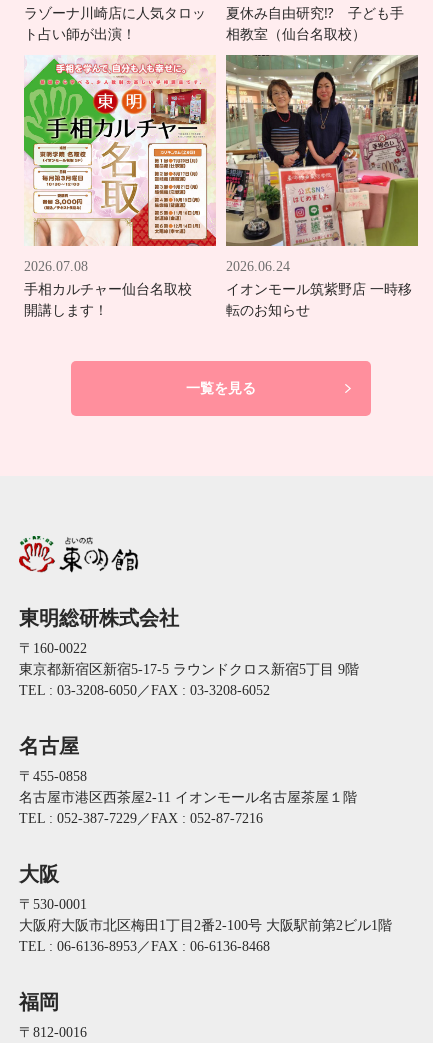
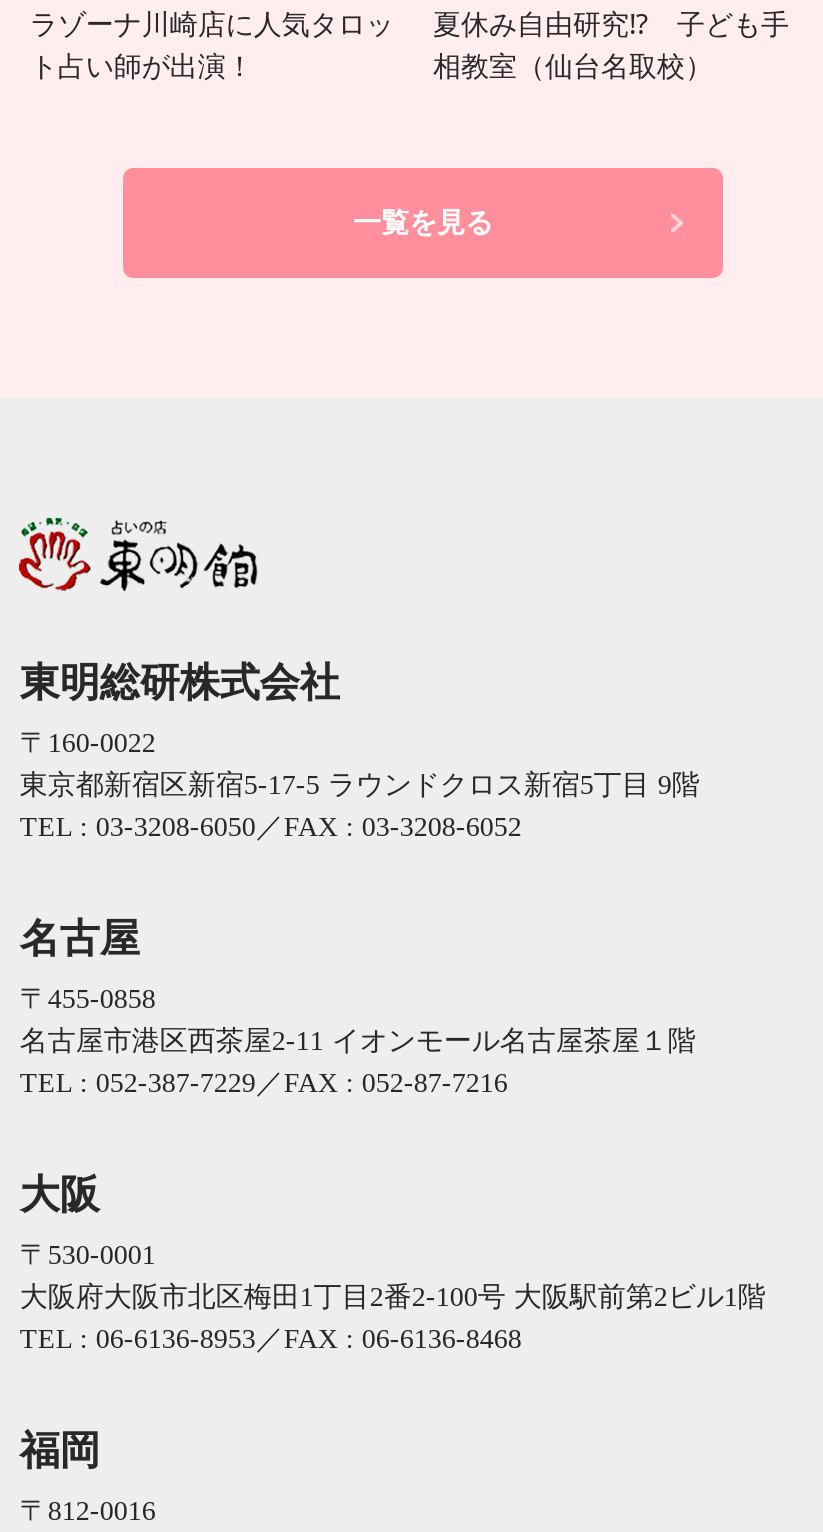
- [image]
- 2026.07.08
- 手相カルチャー仙台名取校
- 開講します！

- [image]
- 2026.06.24
- イオンモール筑紫野店 一時移
- 転のお知らせ
